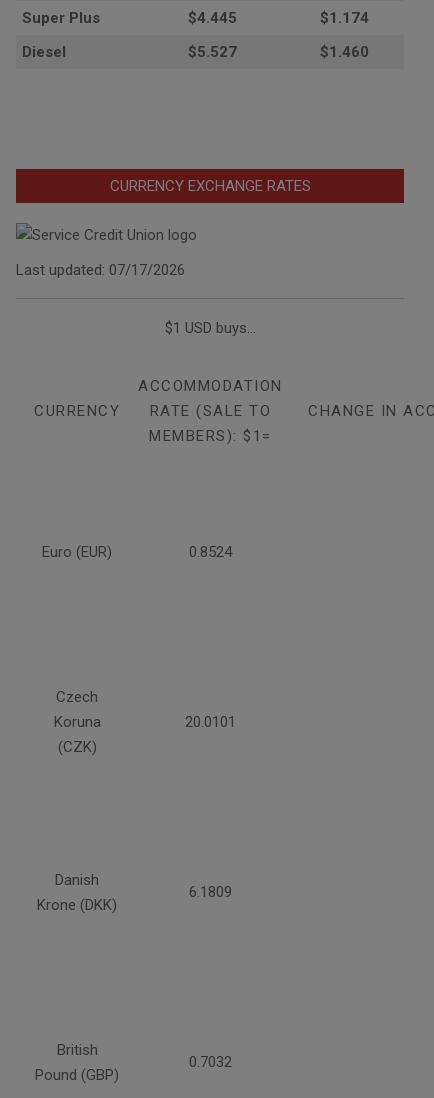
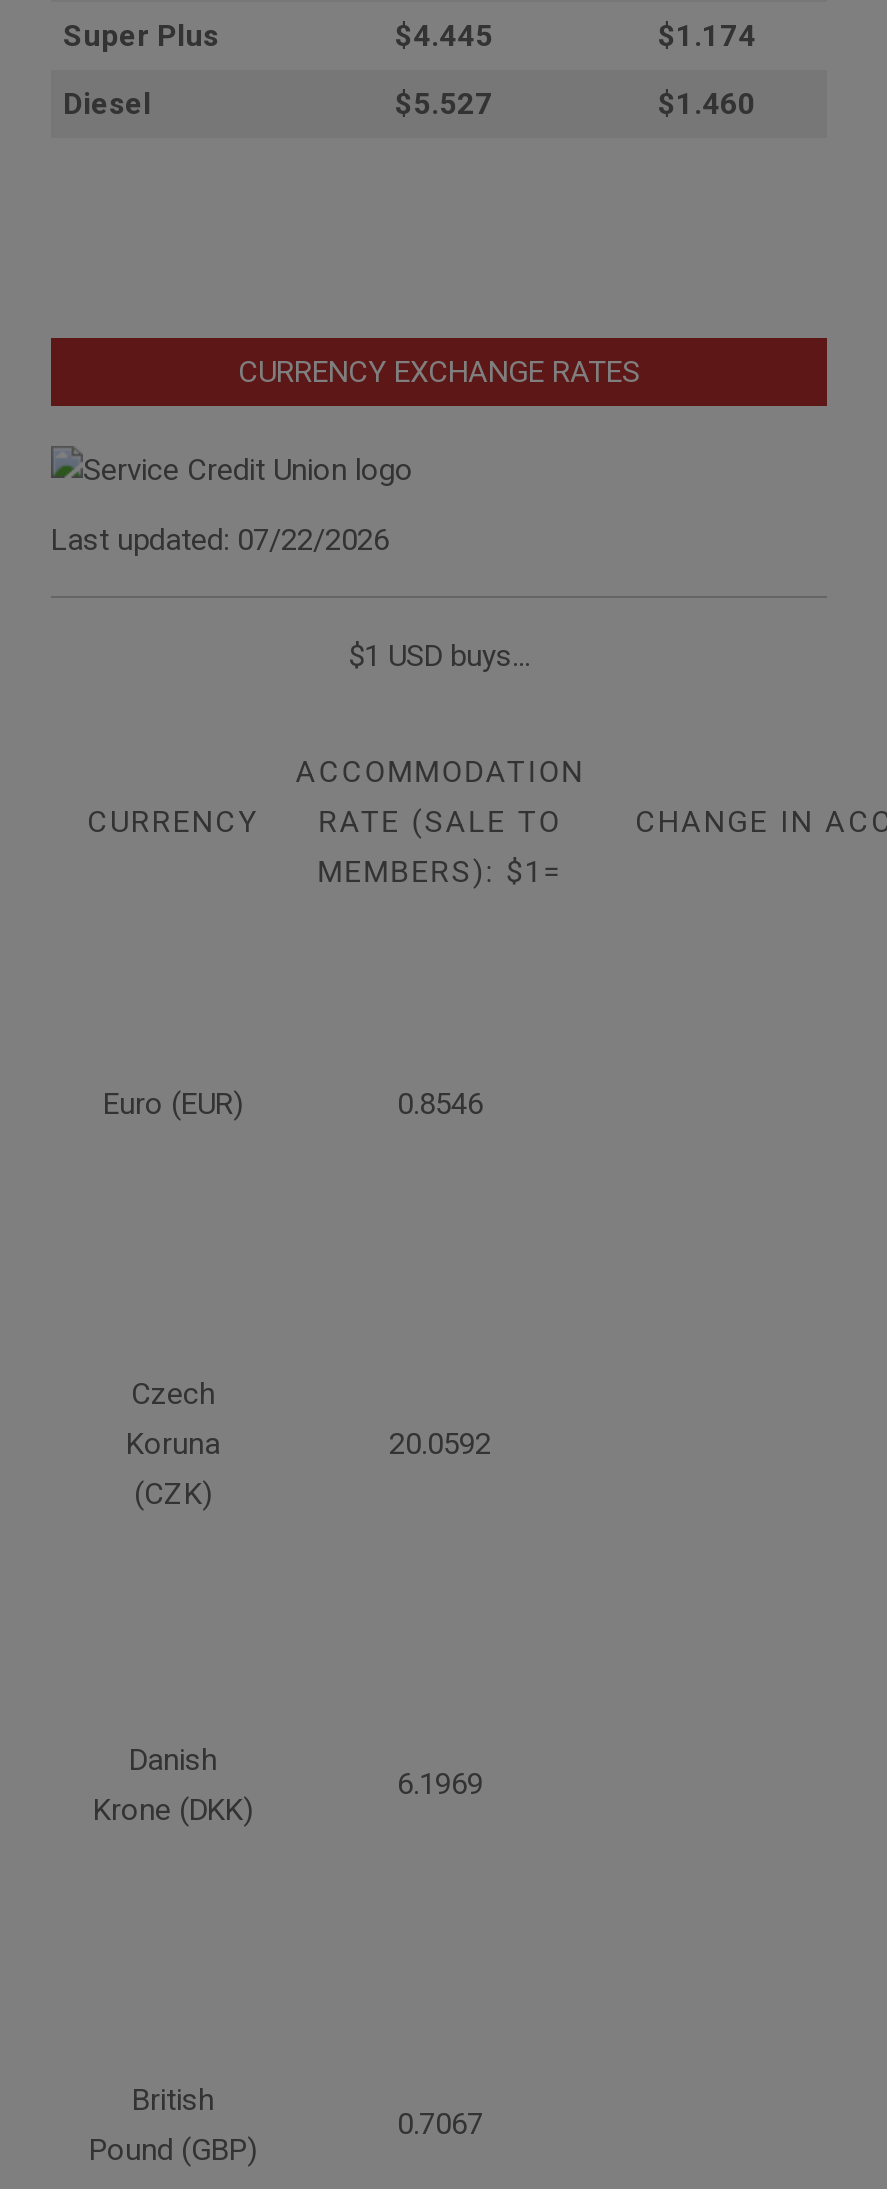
- Last updated: 07/17/2026
+ Last updated: 07/22/2026

- 0.8524
+ 0.8546

- 20.0101
+ 20.0592

- 6.1809
+ 6.1969

- 0.7032
+ 0.7067
